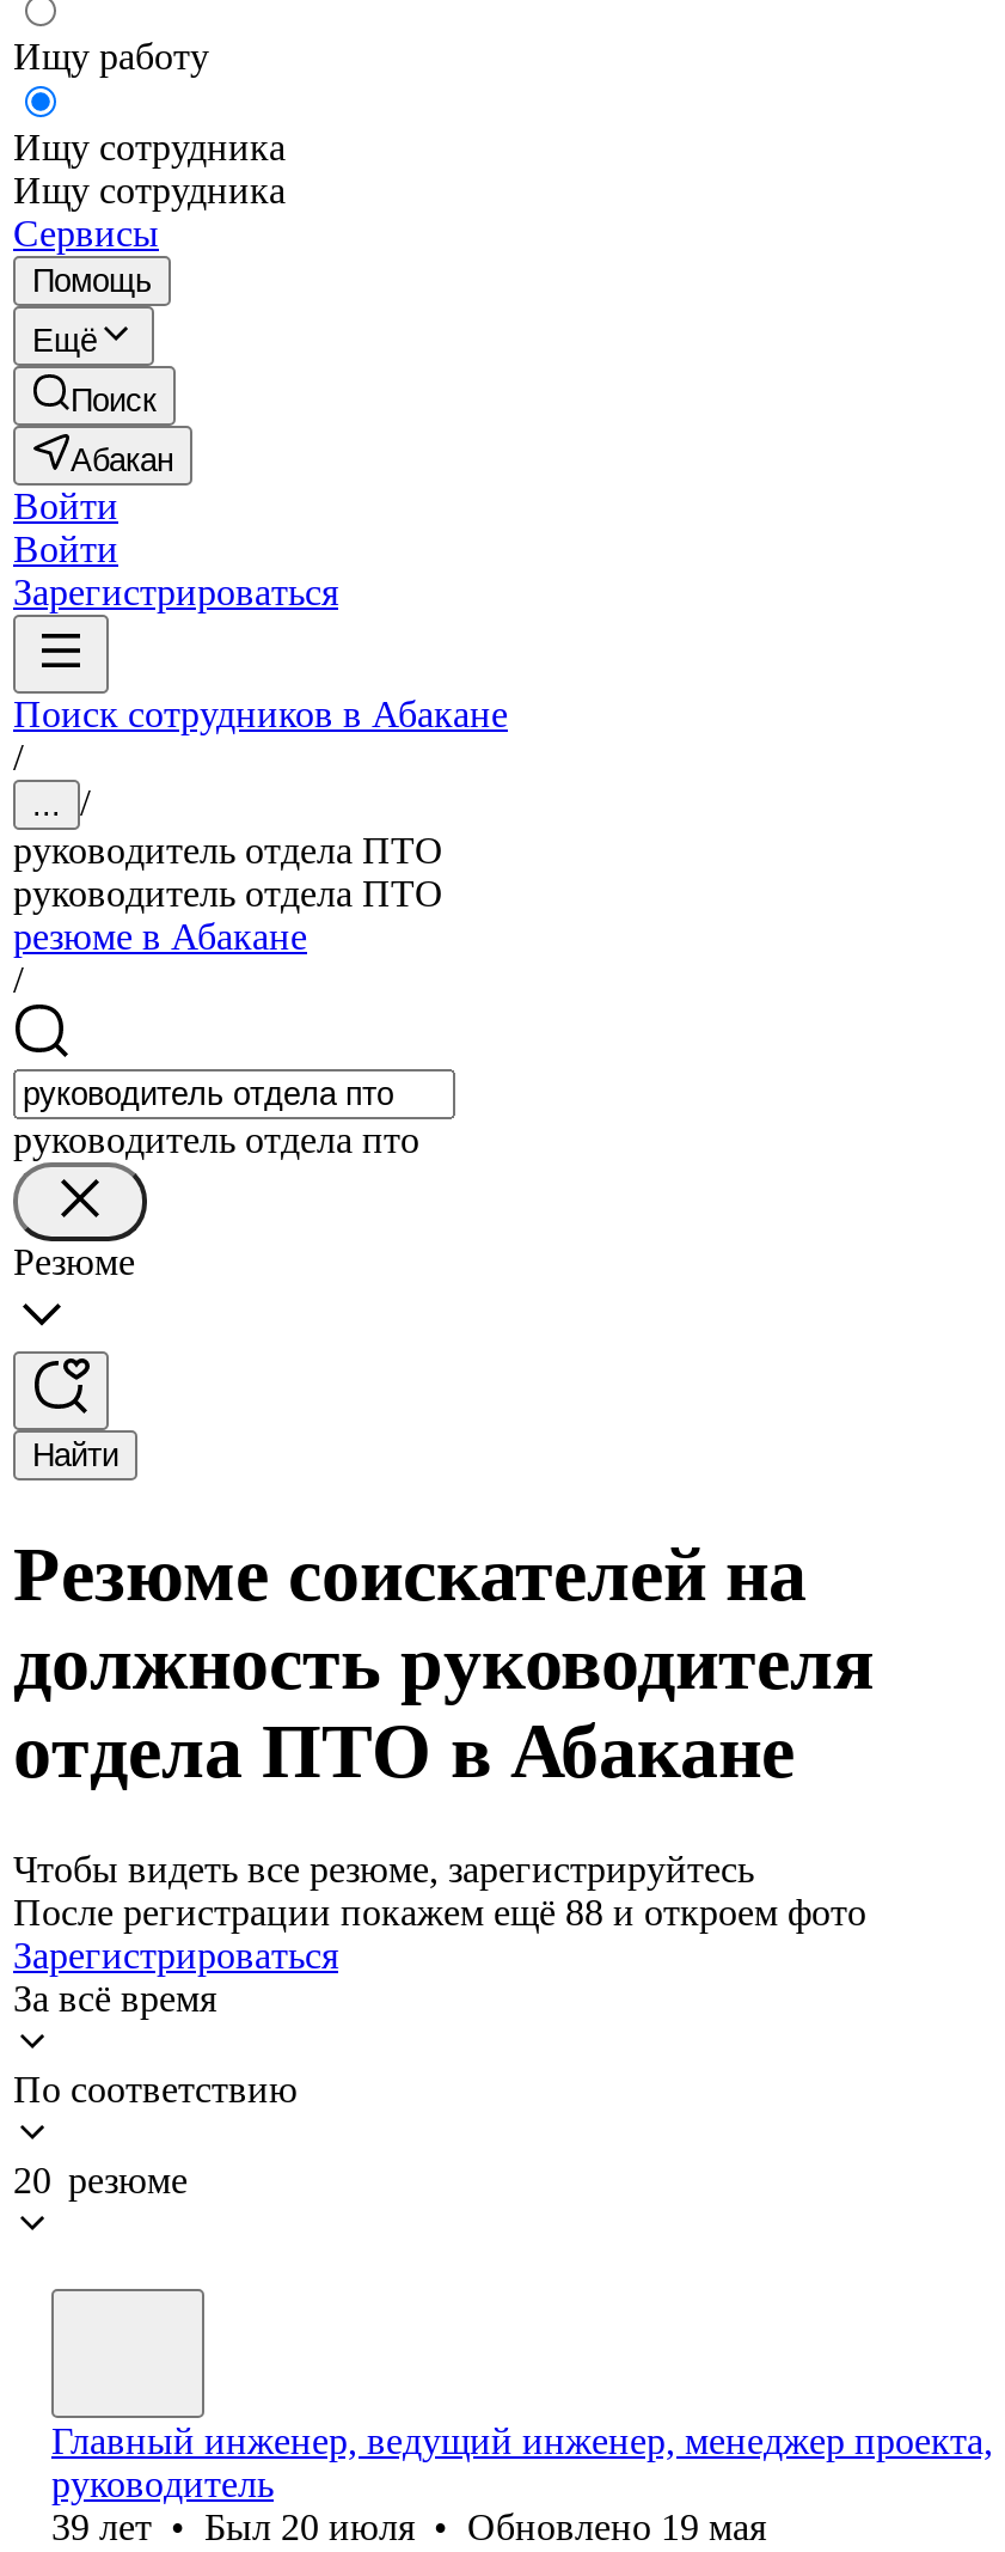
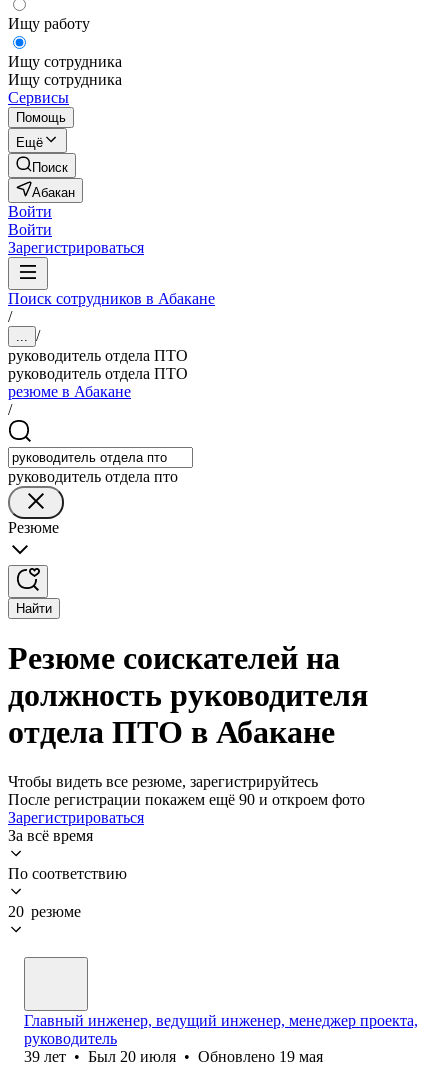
- После регистрации покажем ещё 88 и откроем фото
+ После регистрации покажем ещё 90 и откроем фото
